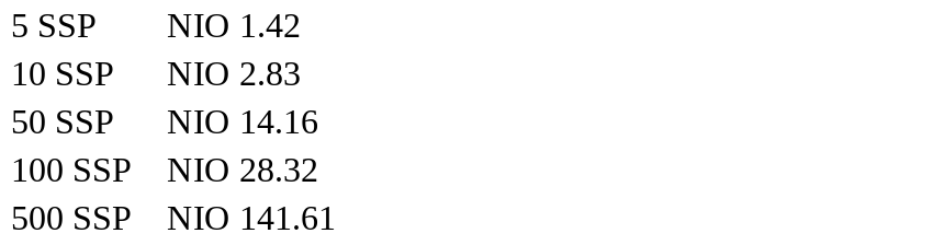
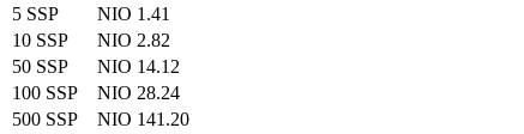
- 5 SSP NIO 1.42
+ 5 SSP NIO 1.41

- 10 SSP NIO 2.83
+ 10 SSP NIO 2.82

- 50 SSP NIO 14.16
+ 50 SSP NIO 14.12

- 100 SSP NIO 28.32
+ 100 SSP NIO 28.24

- 500 SSP NIO 141.61
+ 500 SSP NIO 141.20
